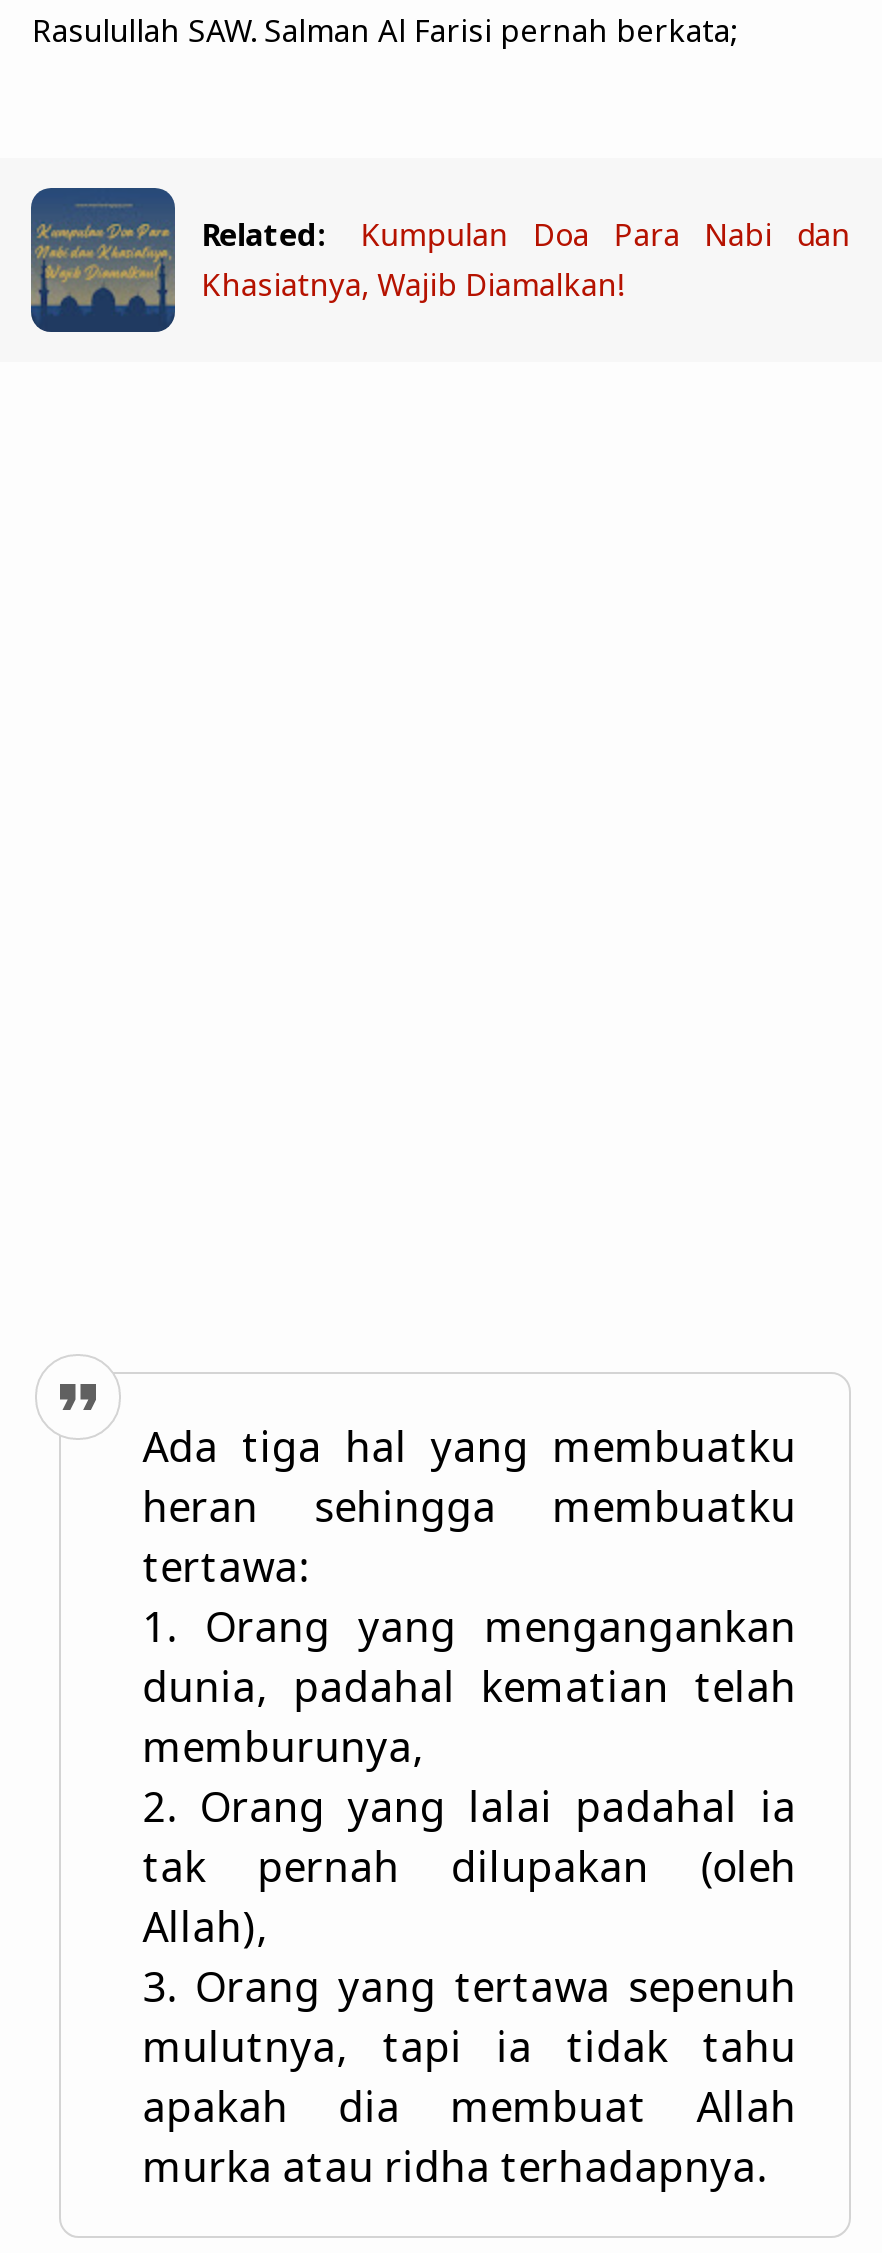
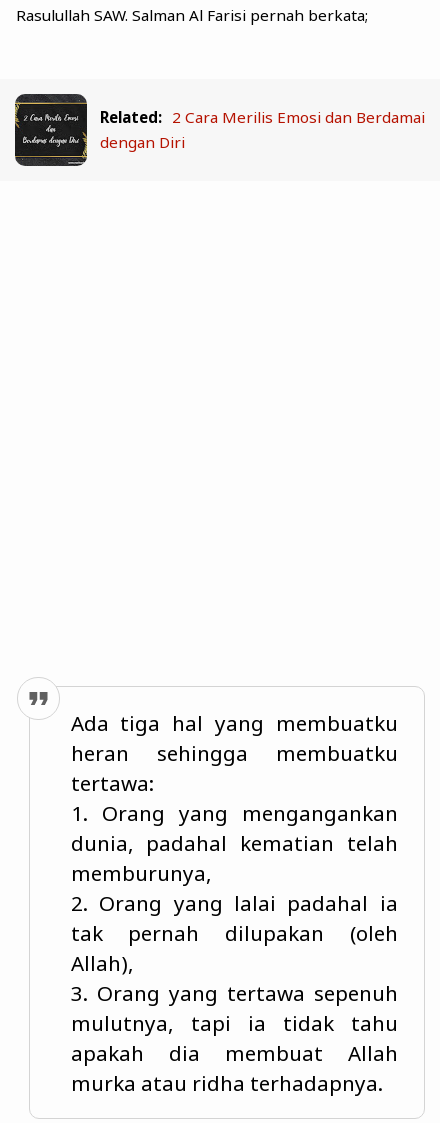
- [image]
- Related:
- Kumpulan Doa Para Nabi dan
- Khasiatnya, Wajib Diamalkan!
+ [image]
+ Related: 2 Cara Merilis Emosi dan Berdamai
+ dengan Diri
